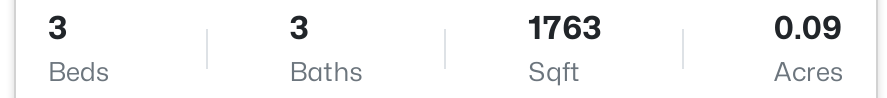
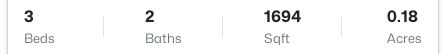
- 3
+ 2

- 1763
+ 1694

- 0.09
+ 0.18
